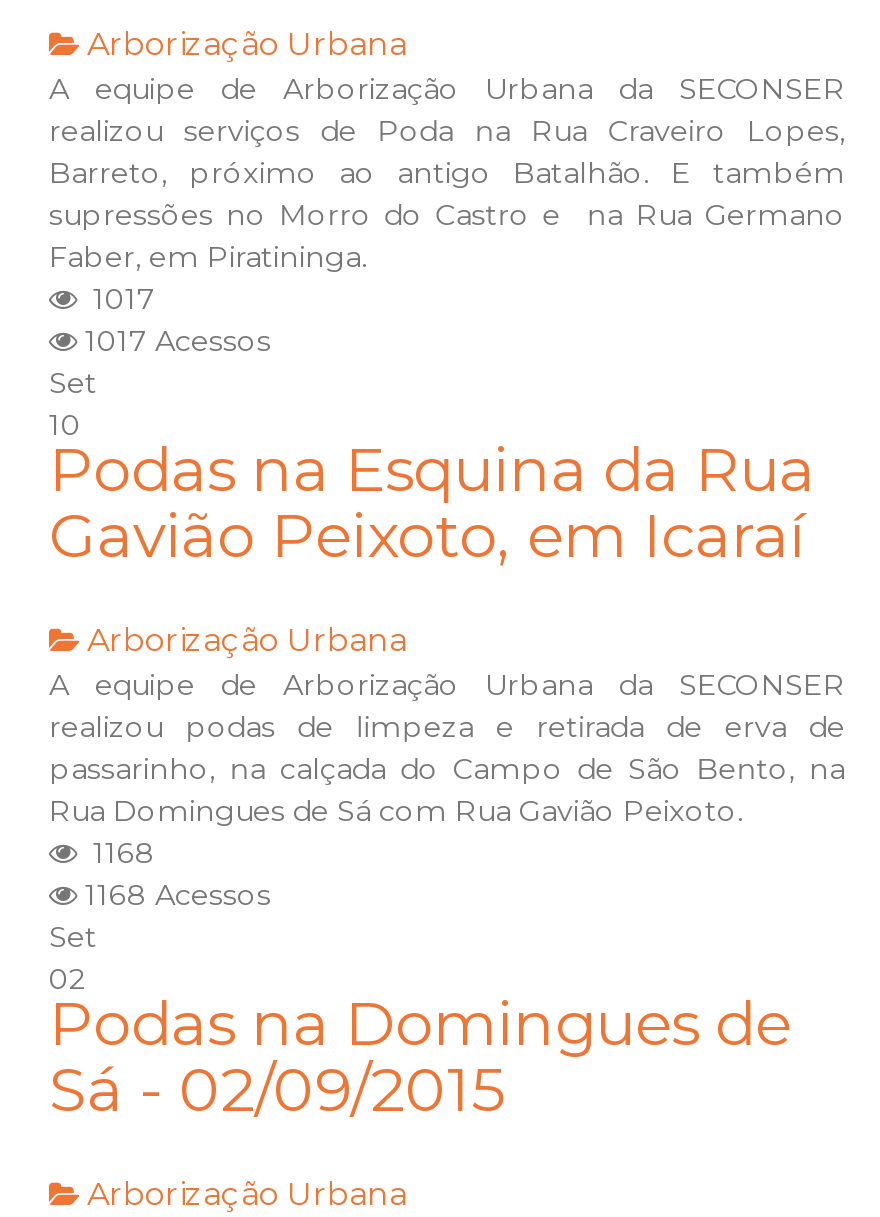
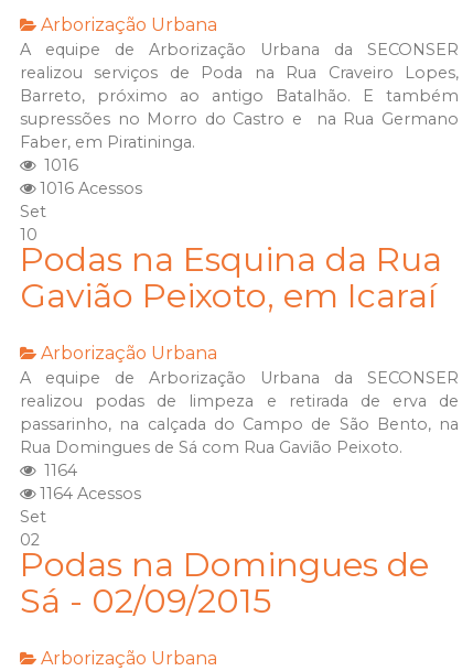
- 1017
+ 1016

- 1017 Acessos
+ 1016 Acessos

- 1168
+ 1164

- 1168 Acessos
+ 1164 Acessos
